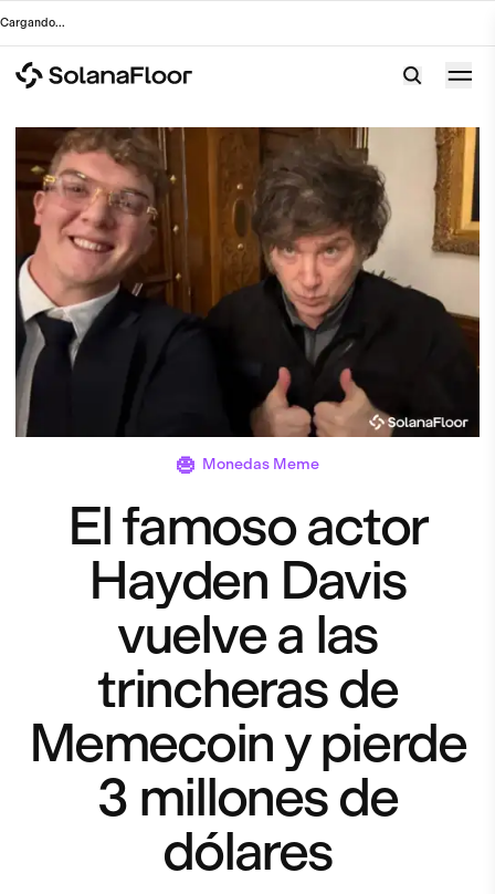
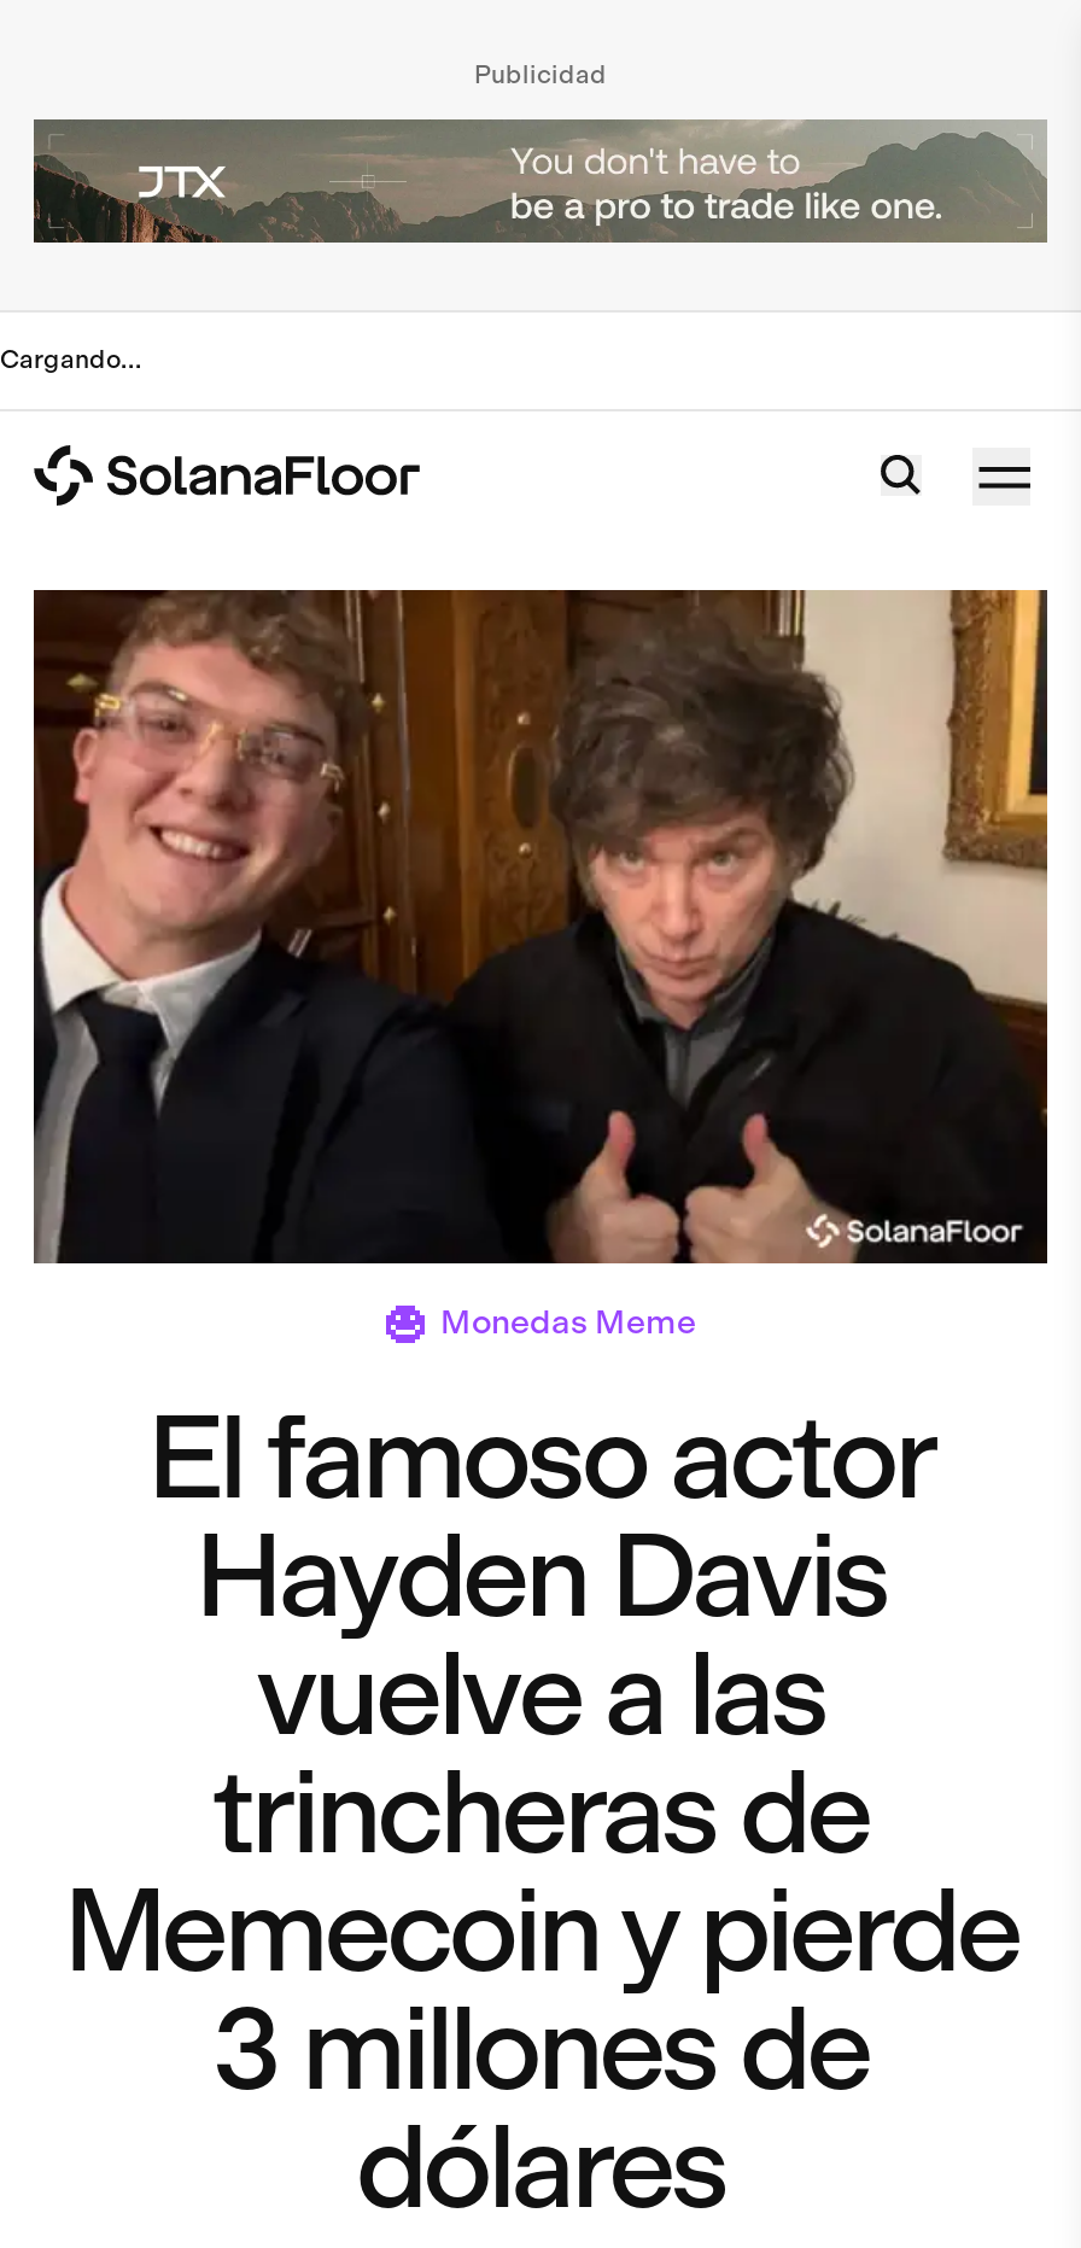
+ [image]

+ Publicidad
